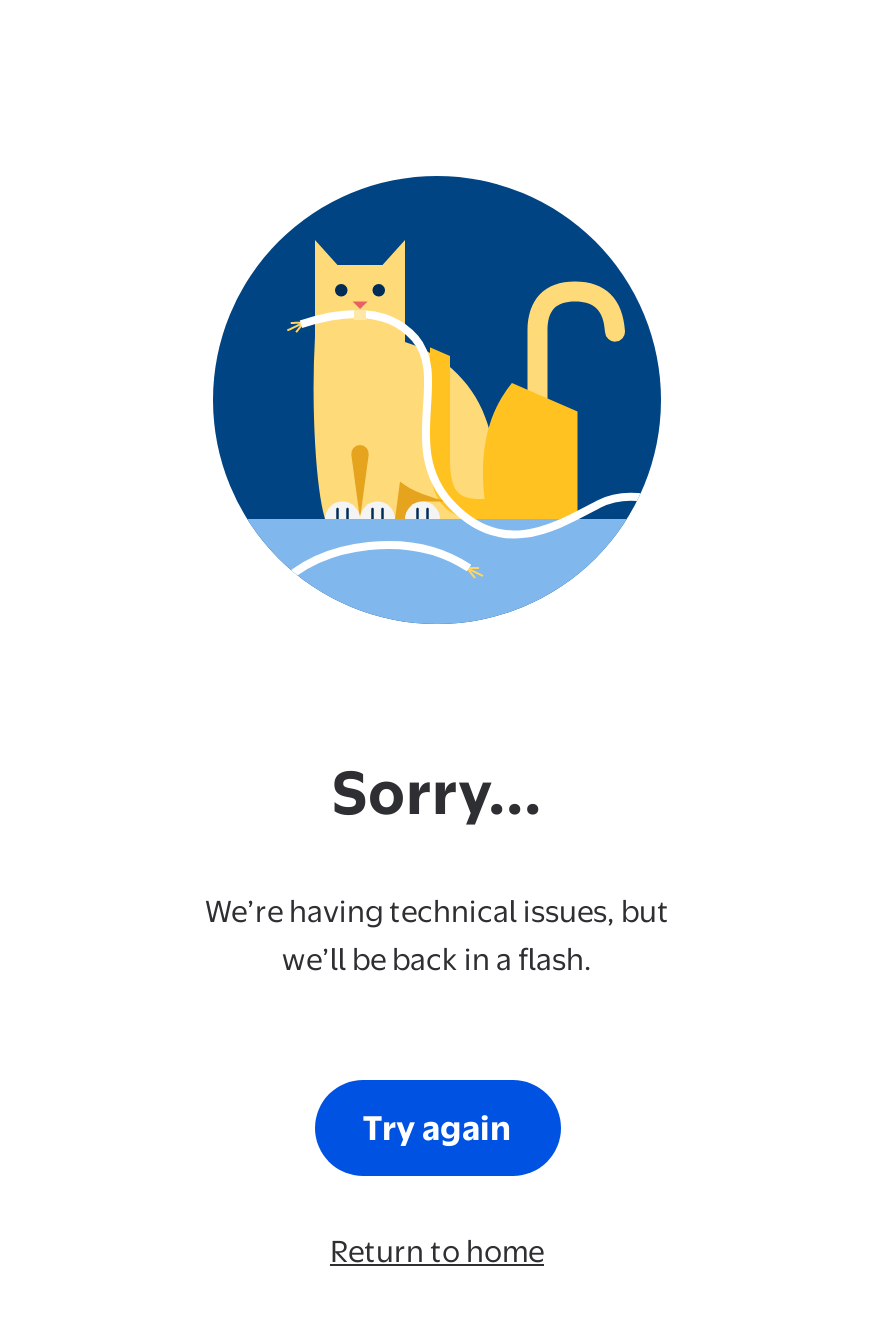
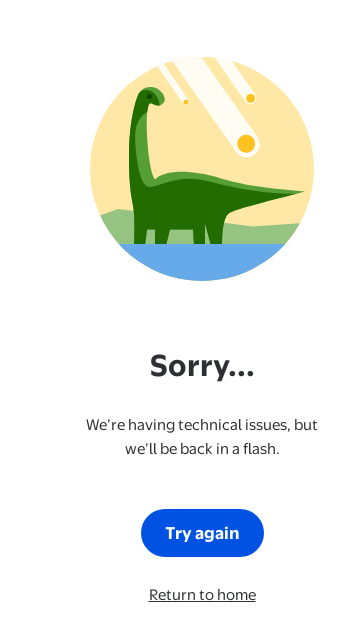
- [image]
+ [image]
